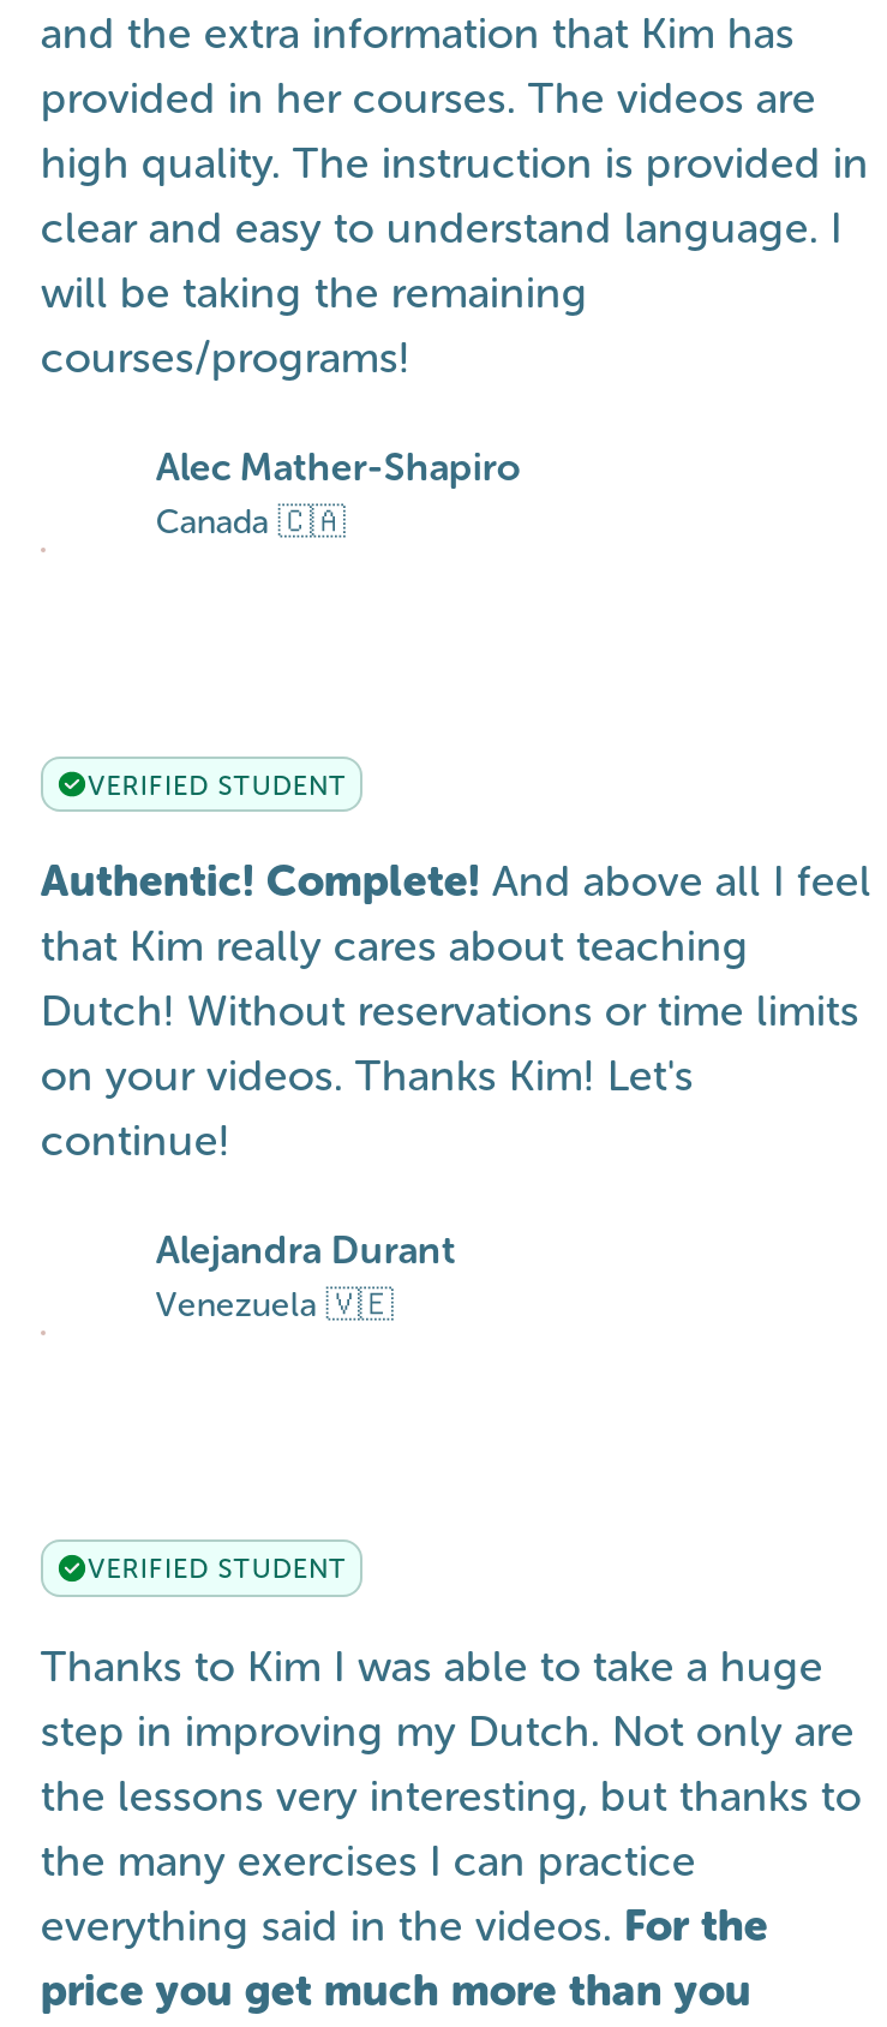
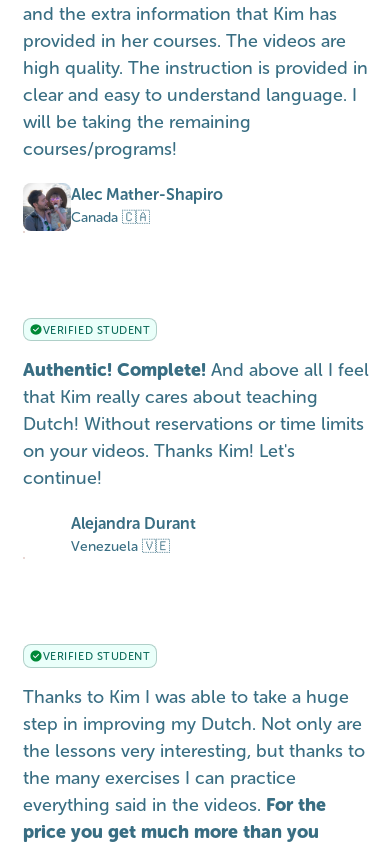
+ [image]
